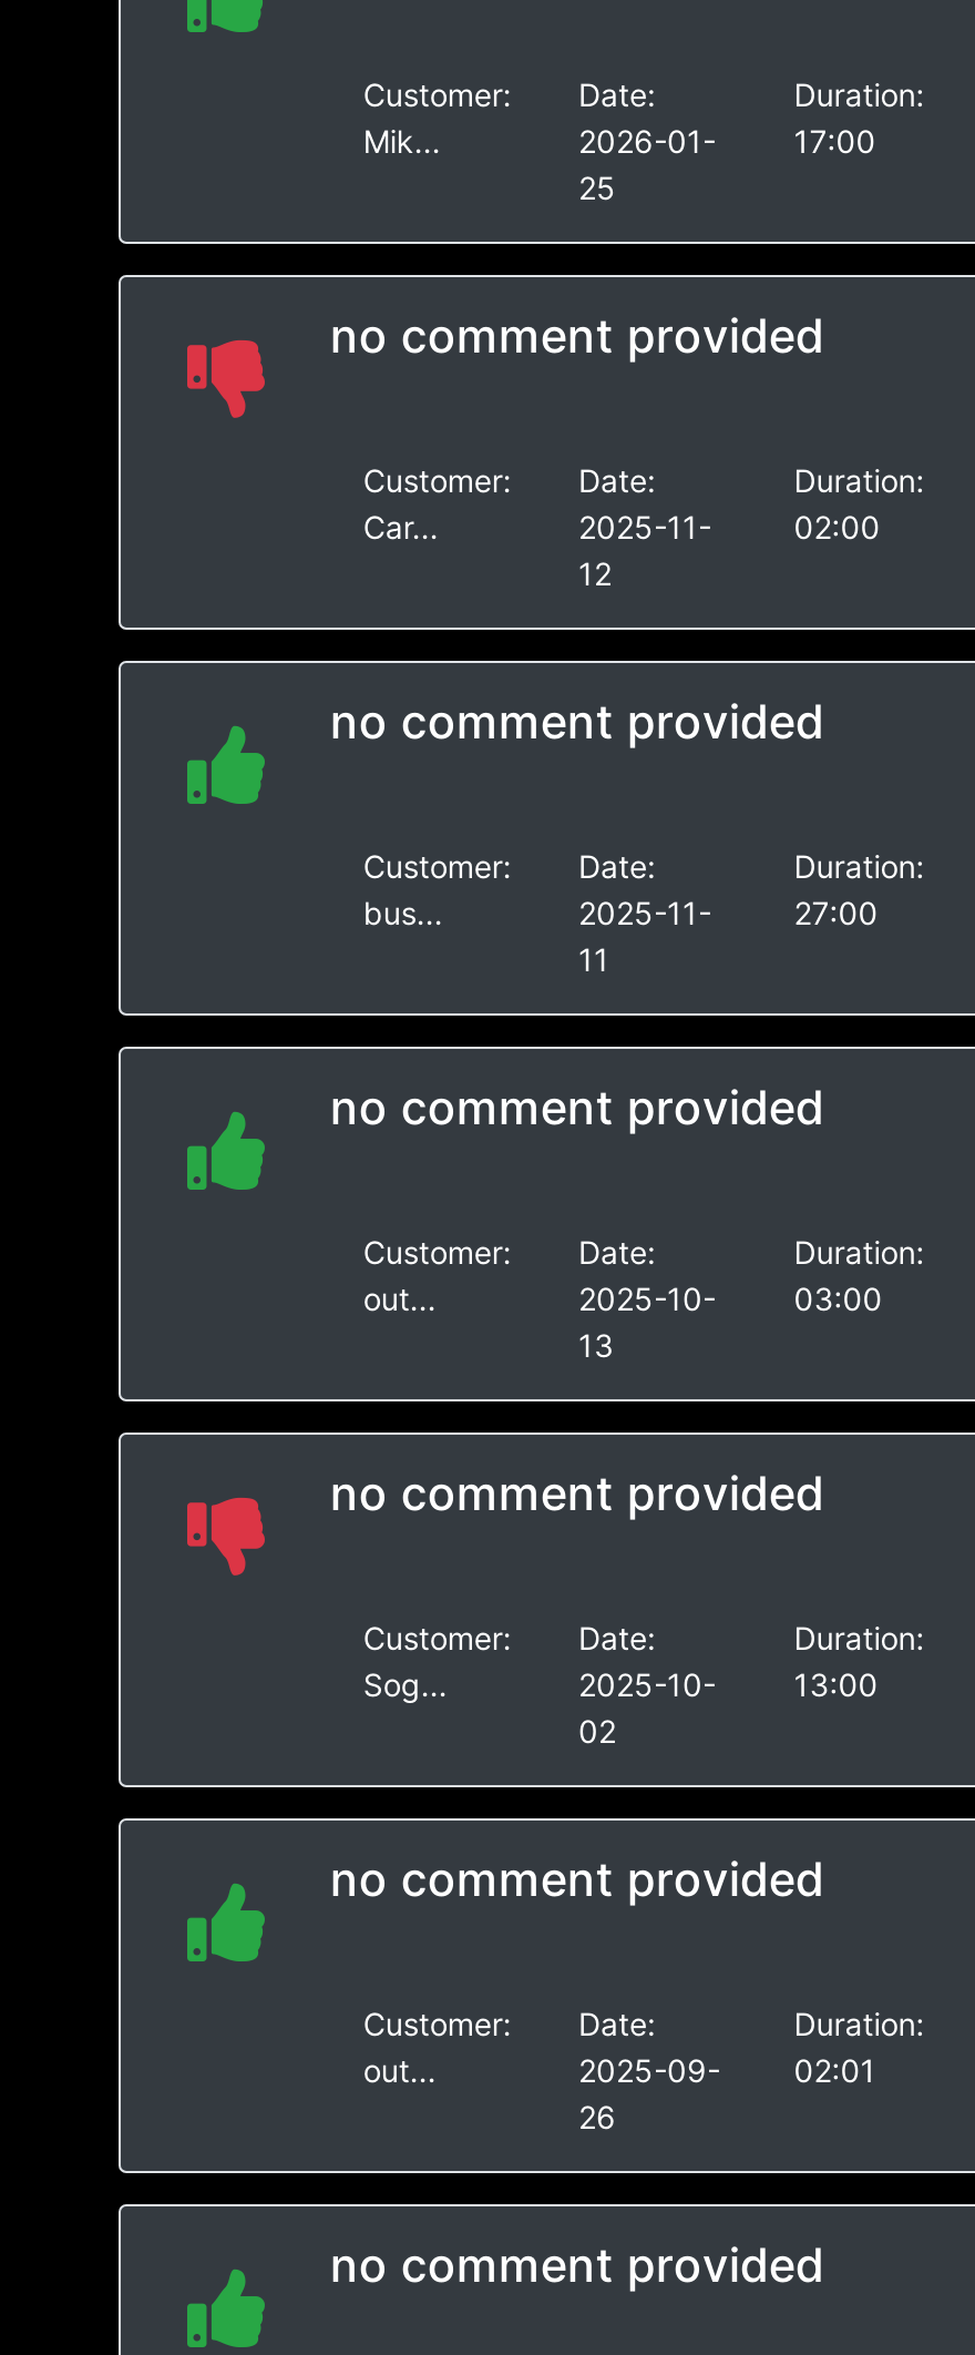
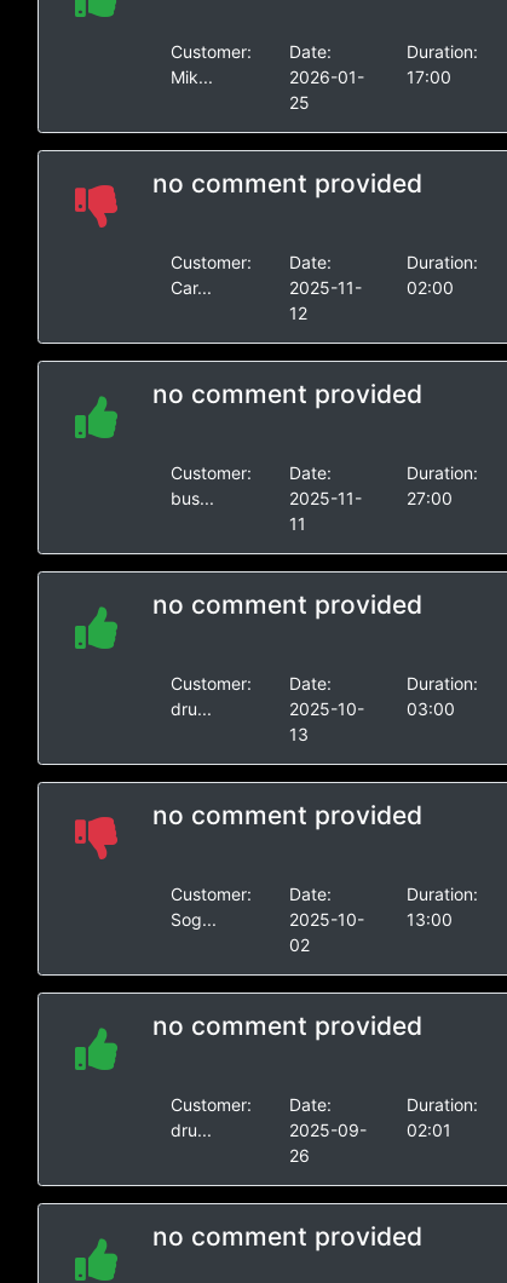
- out...
+ dru...

- out...
+ dru...
